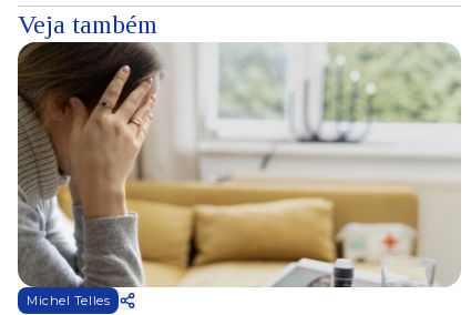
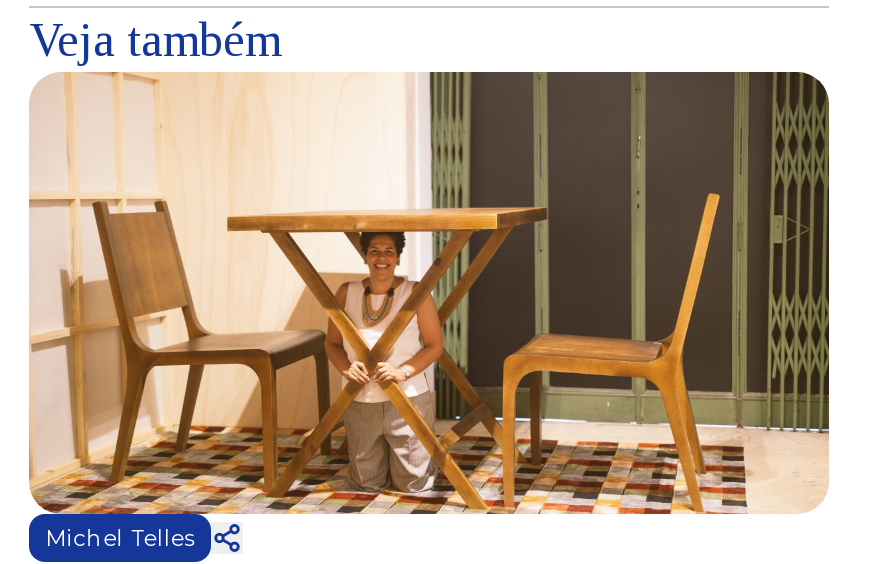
- [image]
+ [image]
